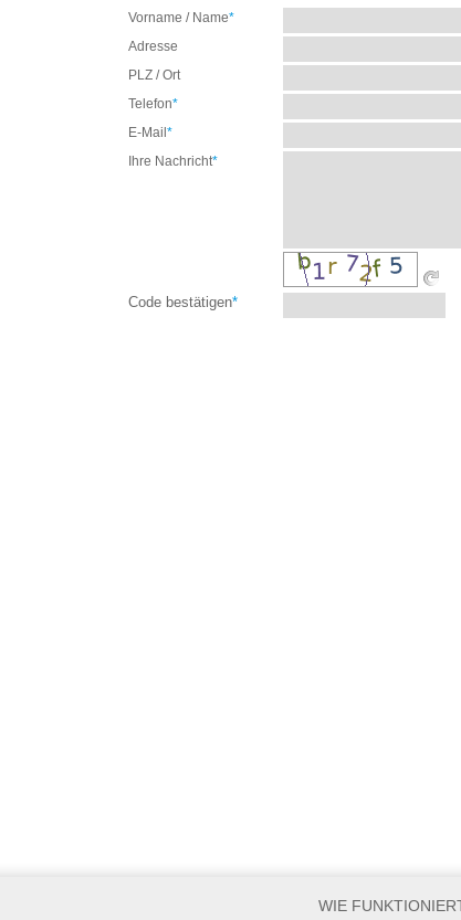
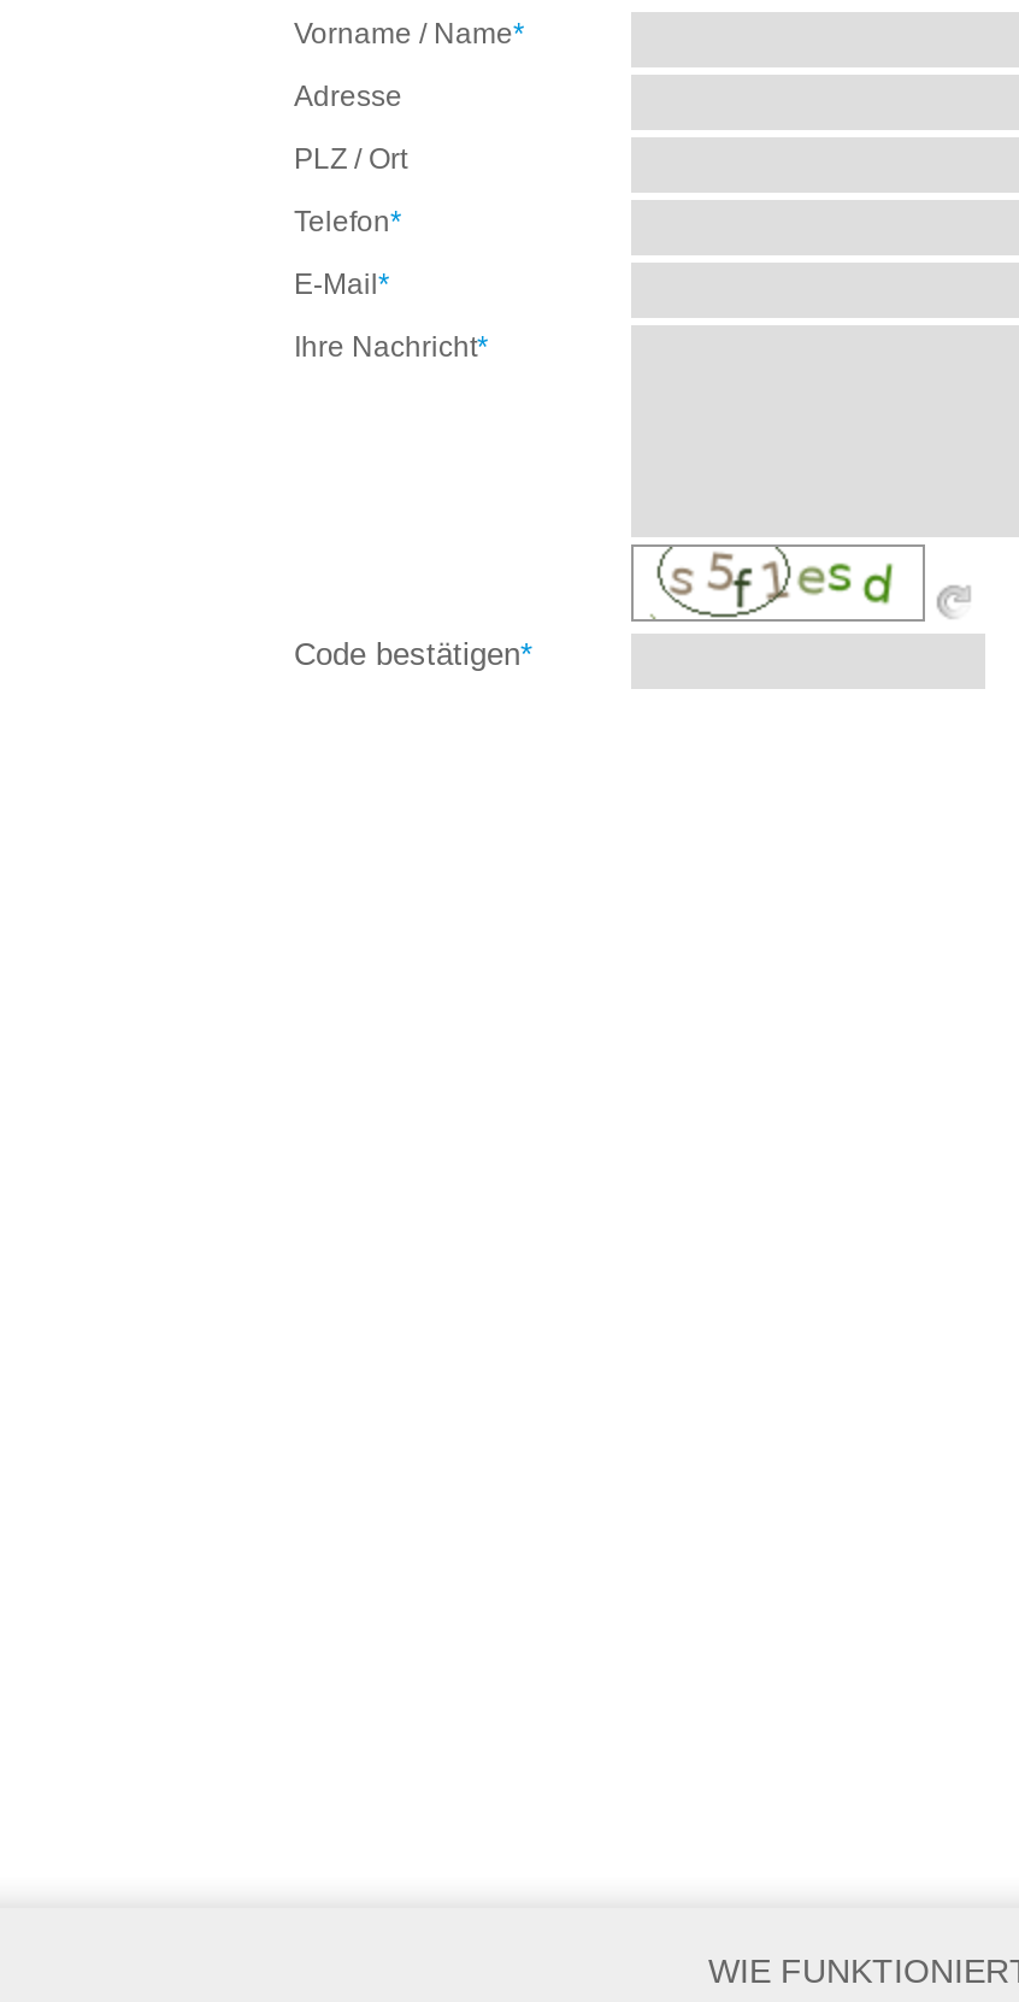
- [image]
+ [image]
